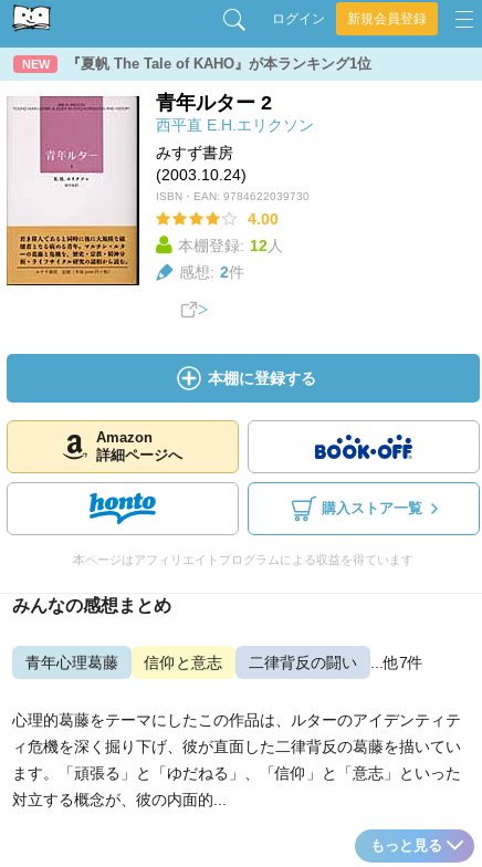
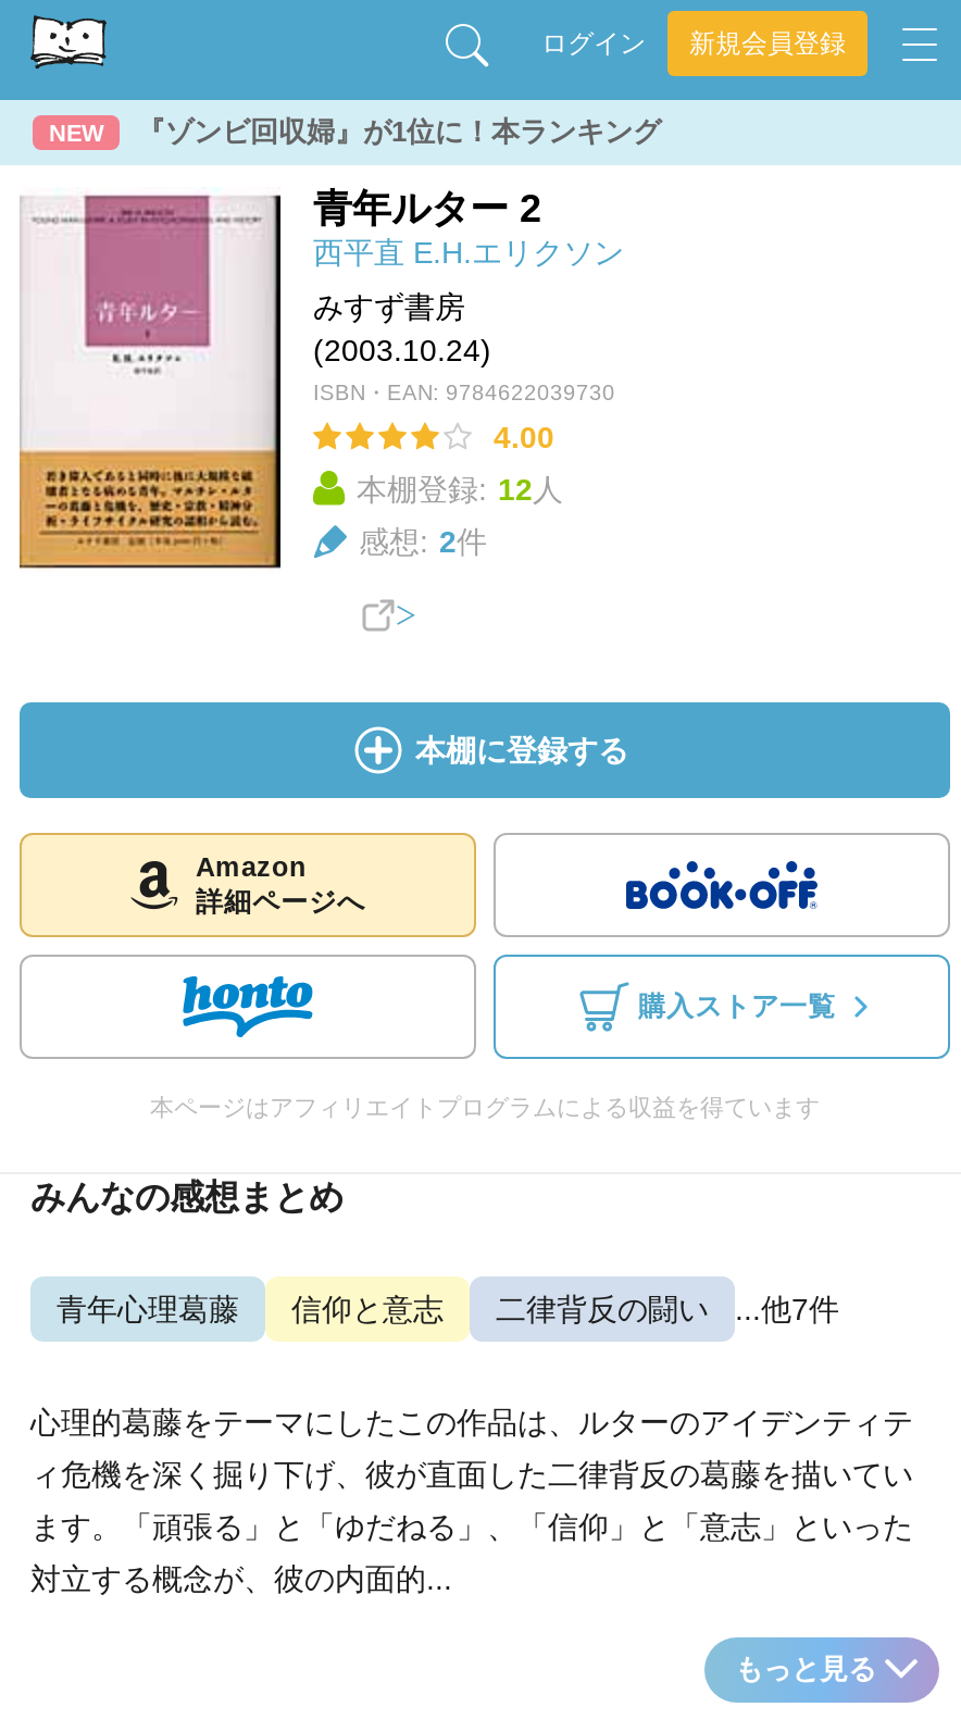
- 『夏帆 The Tale of KAHO』が本ランキング1位
+ 『ゾンビ回収婦』が1位に！本ランキング
